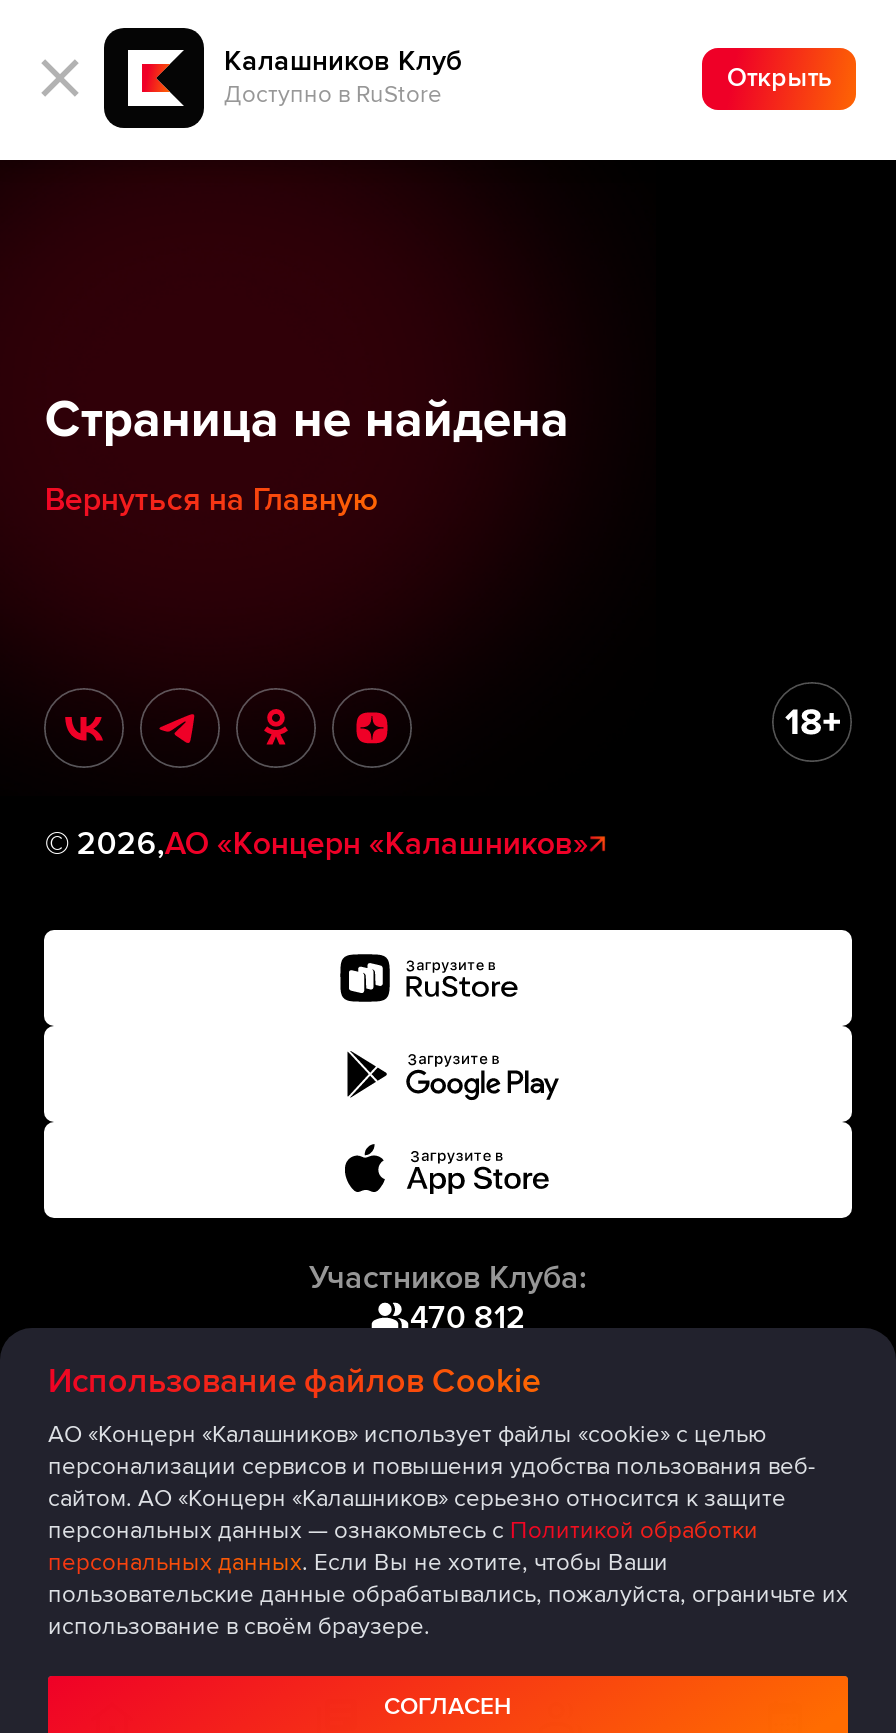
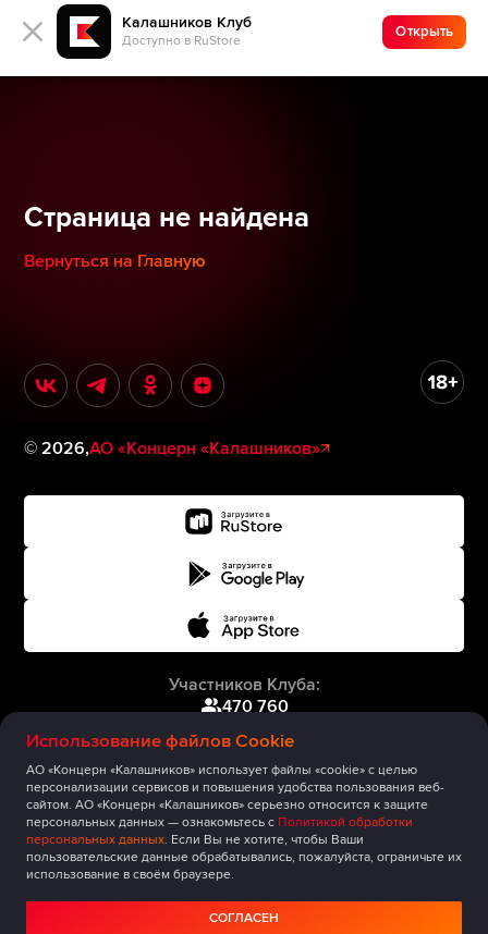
- 470 812
+ 470 760
